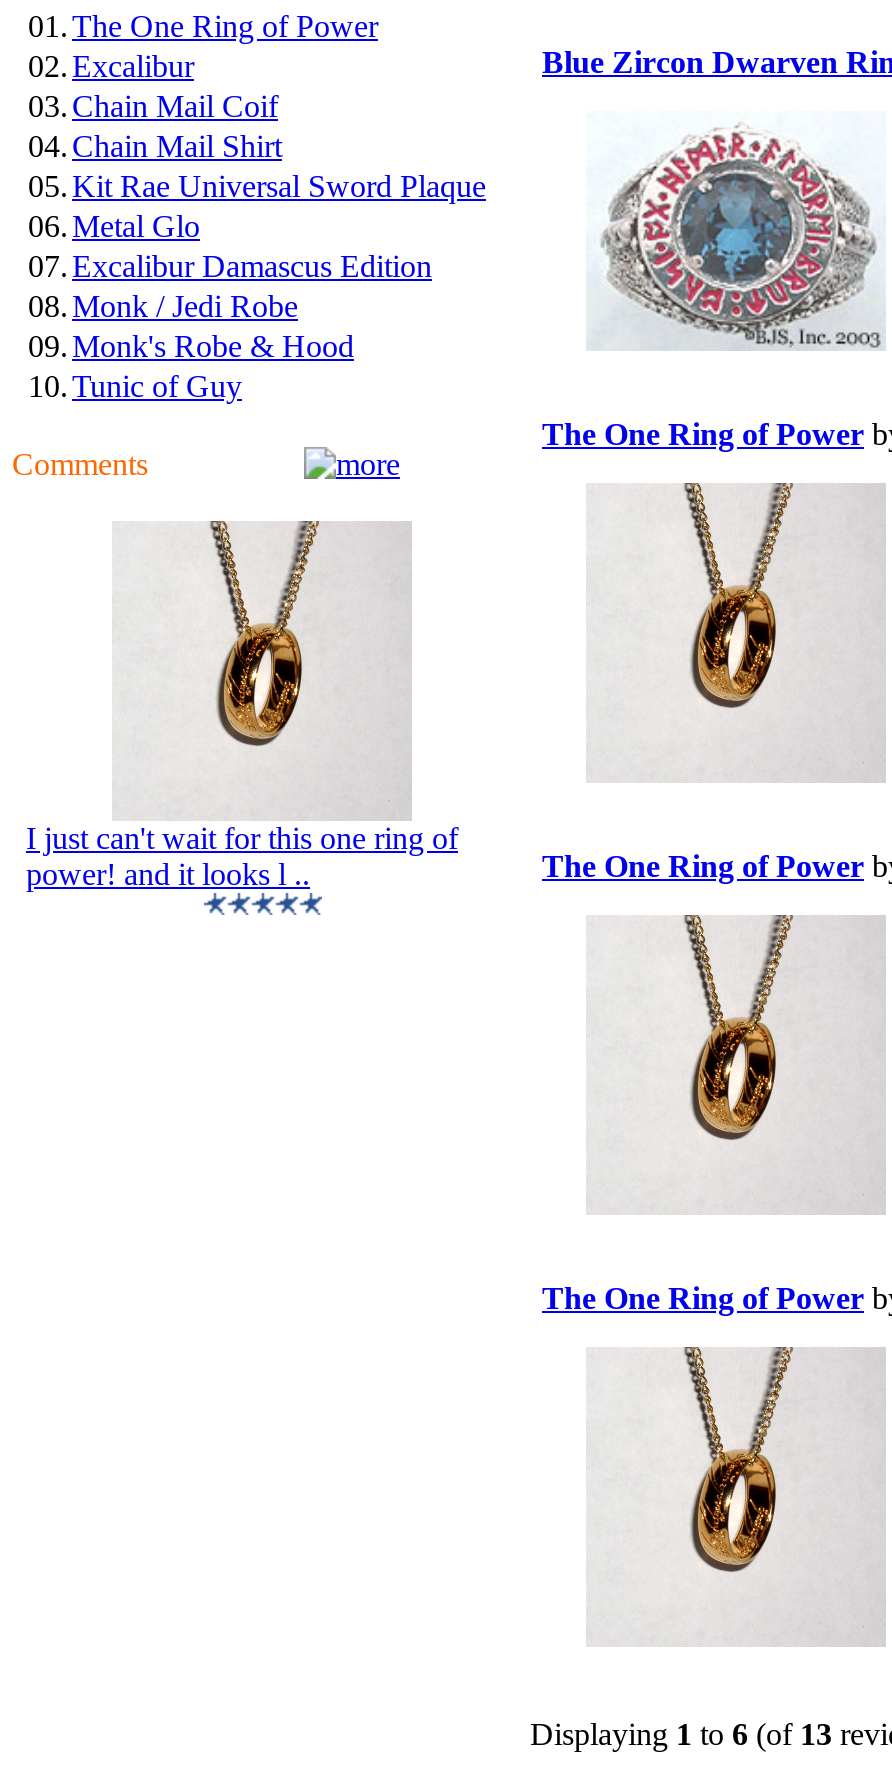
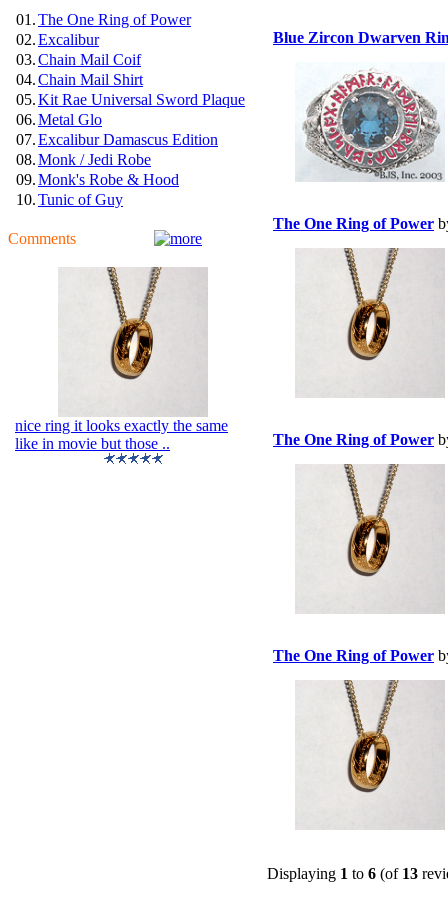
- I just can't wait for this one ring of
- power! and it looks l ..
+ nice ring it looks exactly the same
+ like in movie but those ..
